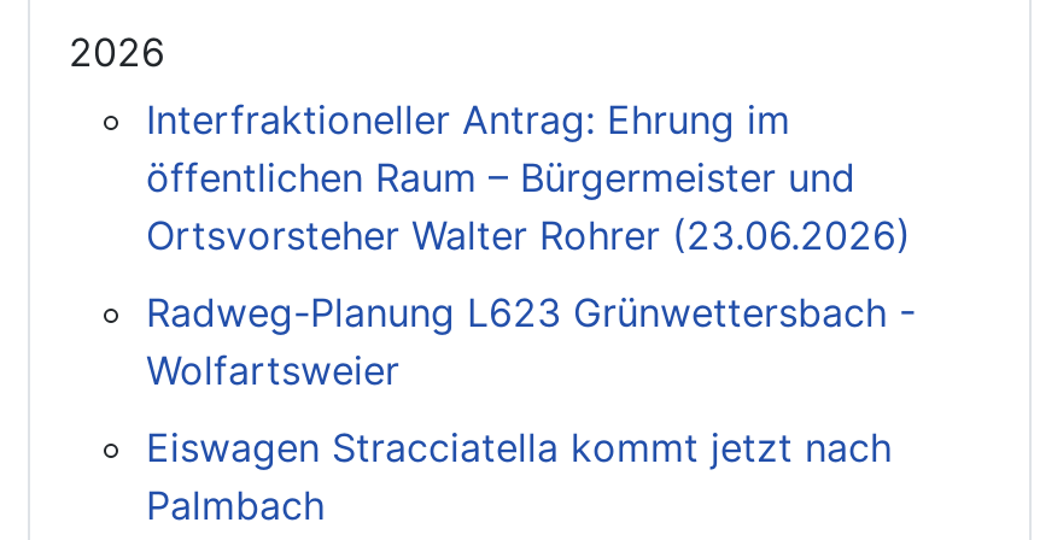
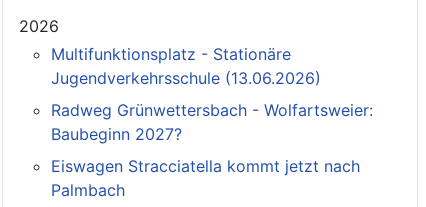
- Interfraktioneller Antrag: Ehrung im
- öffentlichen Raum – Bürgermeister und
- Ortsvorsteher Walter Rohrer (23.06.2026)
+ Multifunktionsplatz - Stationäre
+ Jugendverkehrsschule (13.06.2026)

- Radweg-Planung L623 Grünwettersbach -
- Wolfartsweier
+ Radweg Grünwettersbach - Wolfartsweier:
+ Baubeginn 2027?
